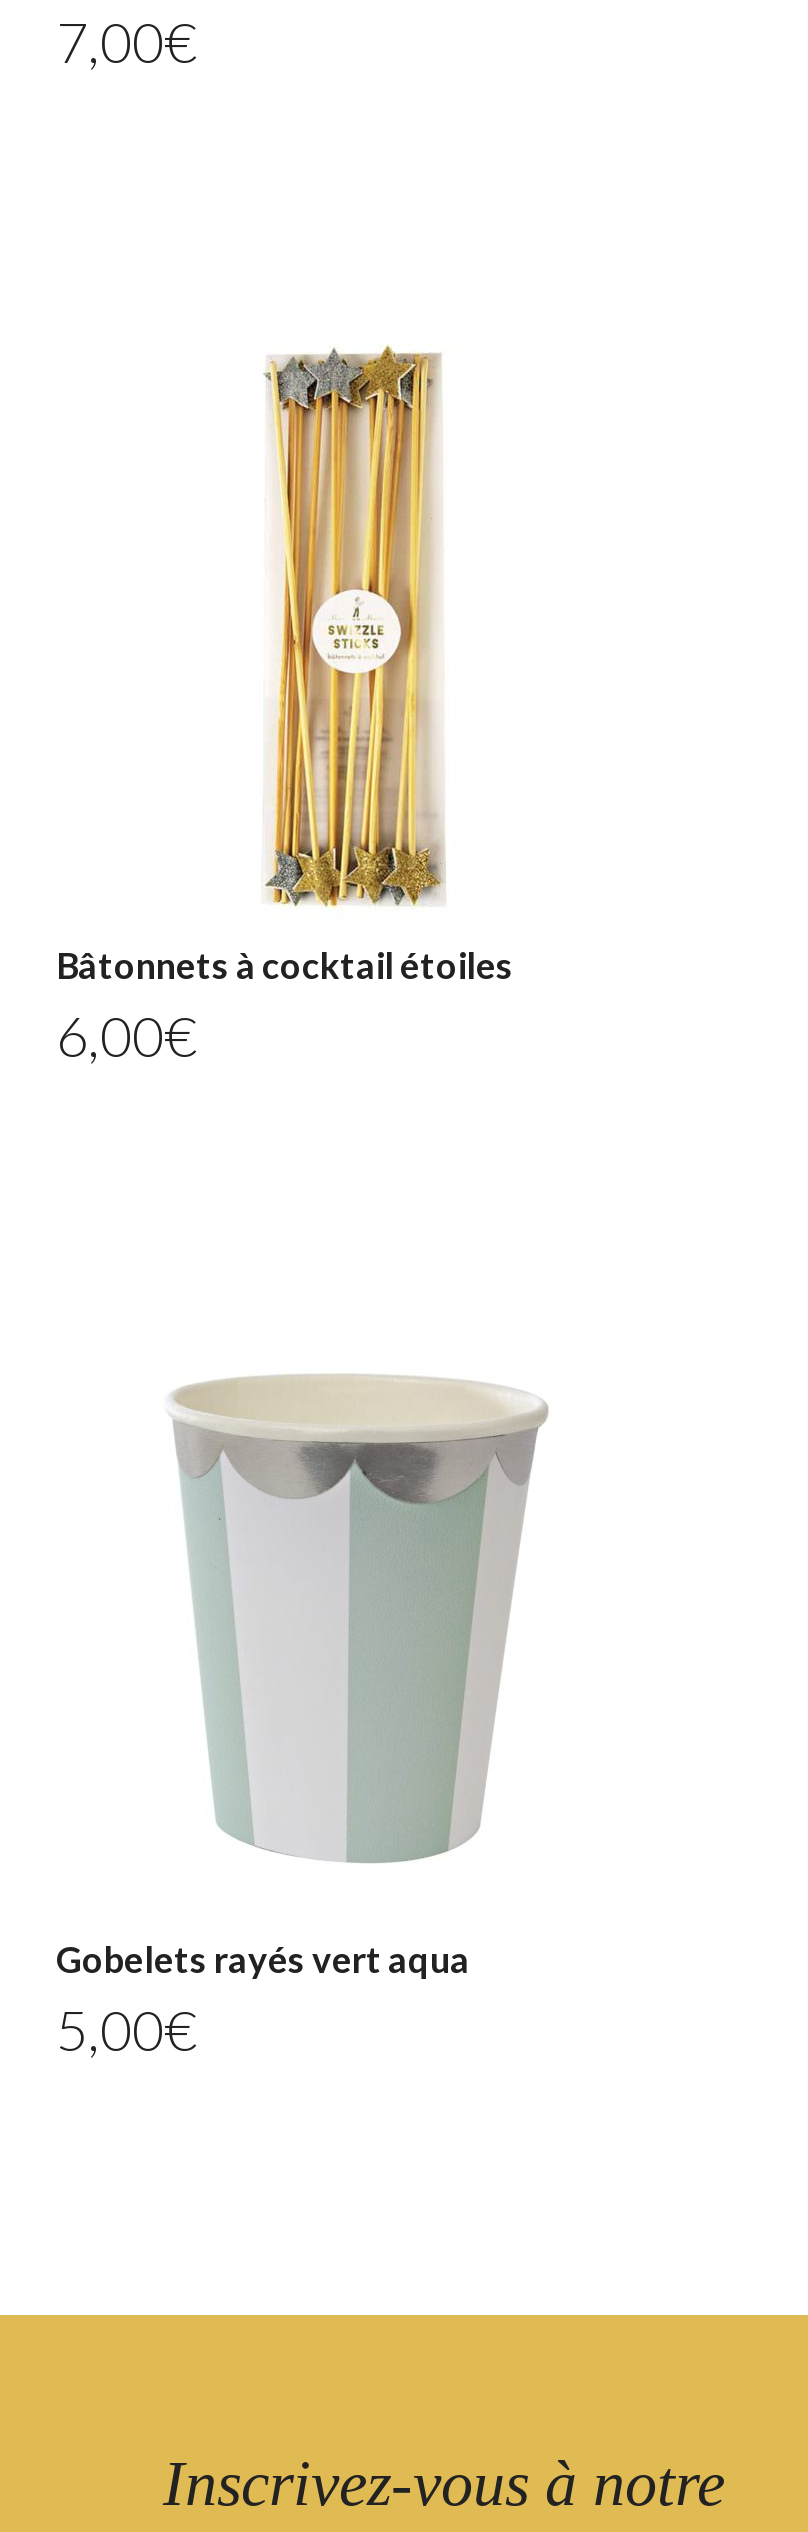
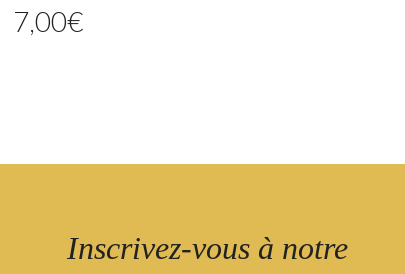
- [image]
- Bâtonnets à cocktail étoiles
- 6,00€

- [image]
- Gobelets rayés vert aqua
- 5,00€
